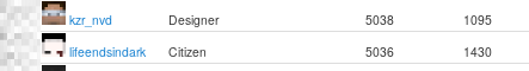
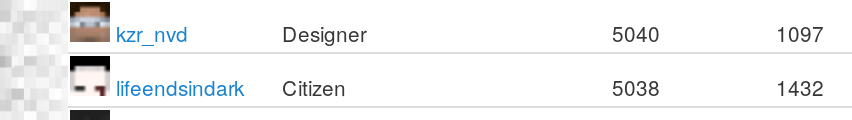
- 5038
+ 5040

- 1095
+ 1097

- 5036
+ 5038

- 1430
+ 1432
